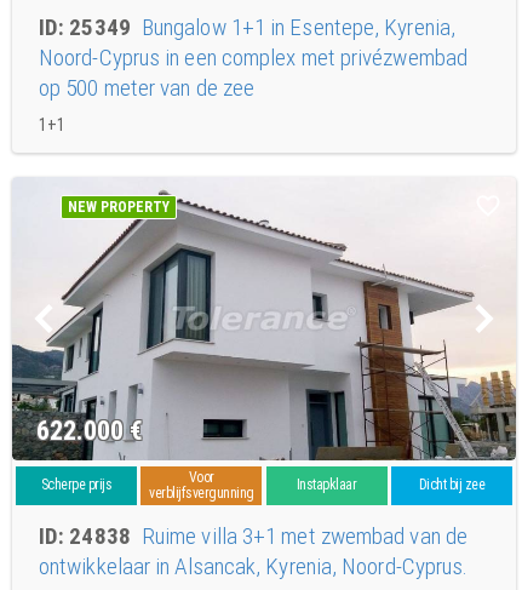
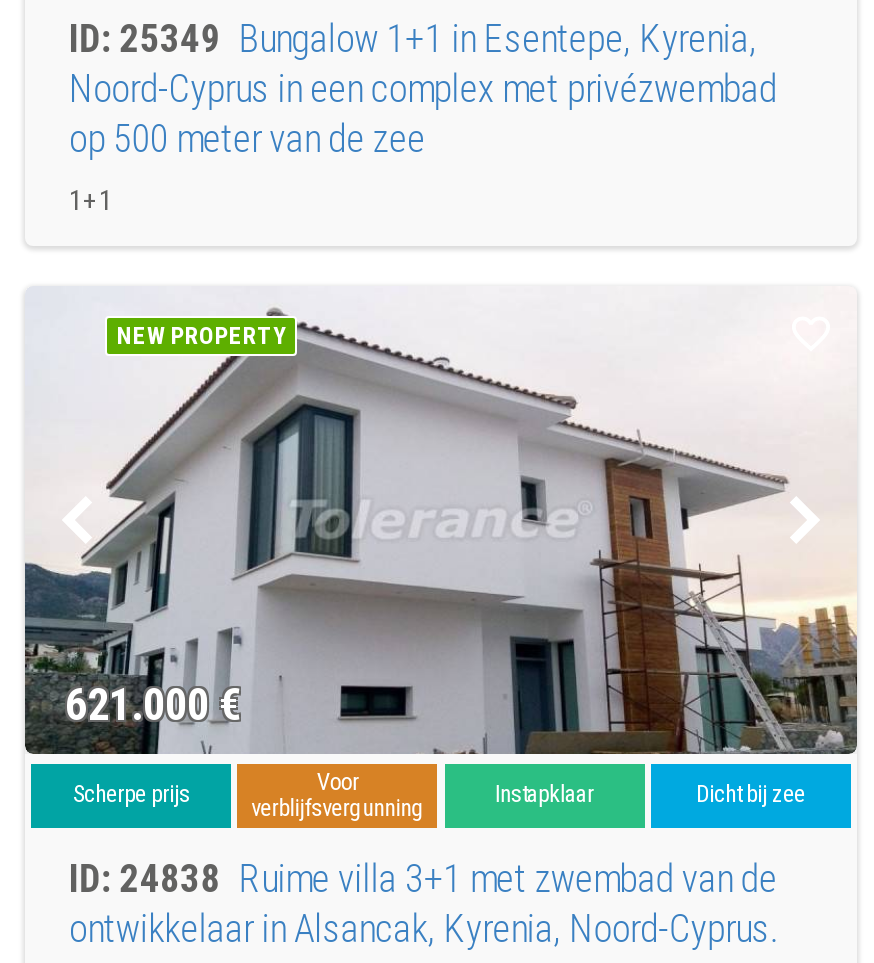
- 622.000€
+ 621.000€
